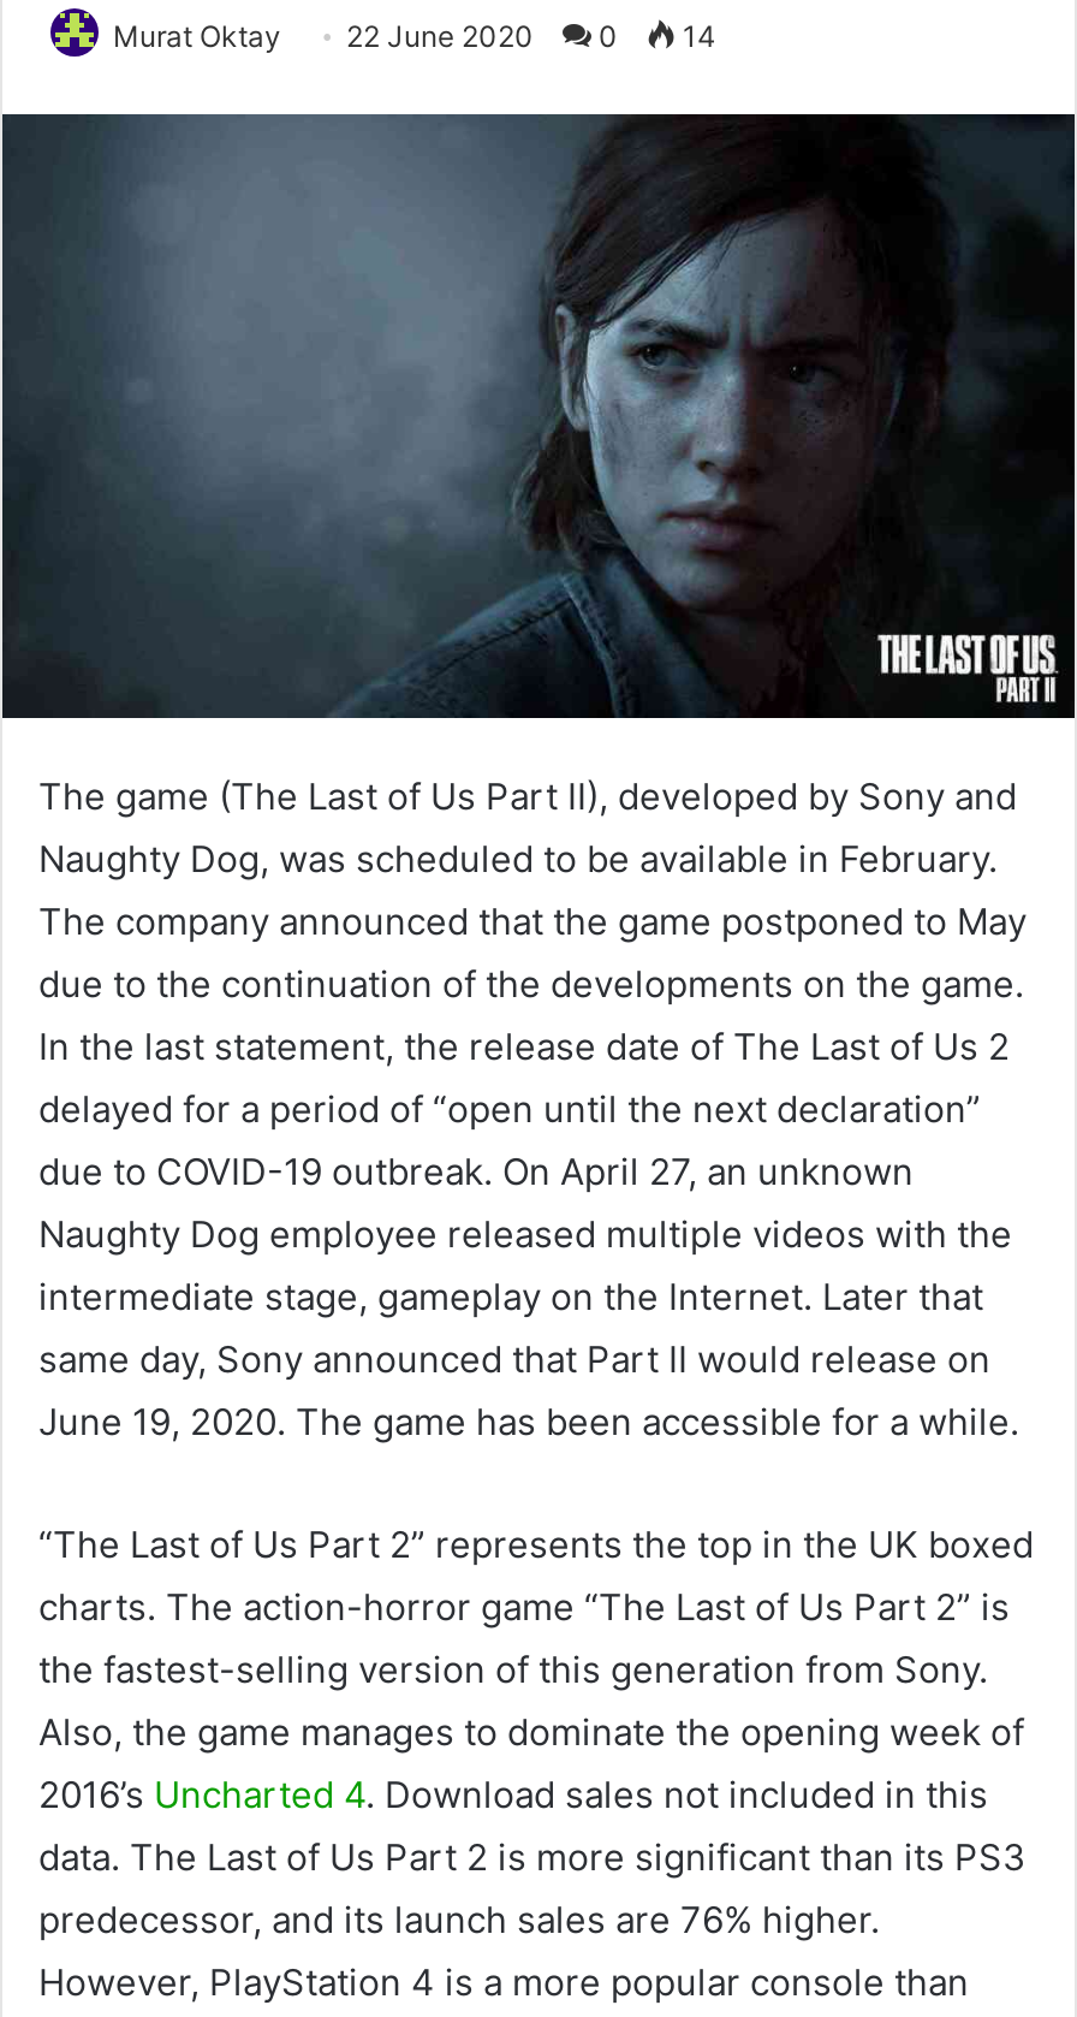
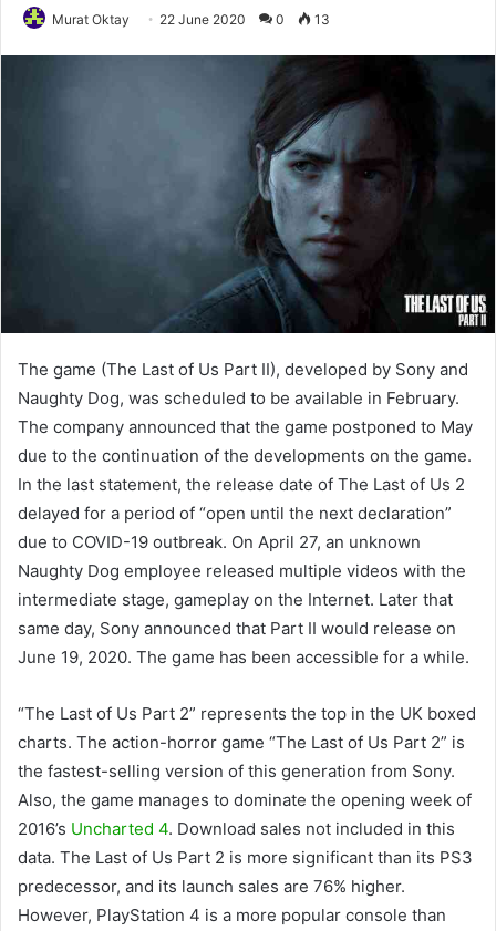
- Murat Oktay 22 June 2020 0 14
+ Murat Oktay 22 June 2020 0 13
